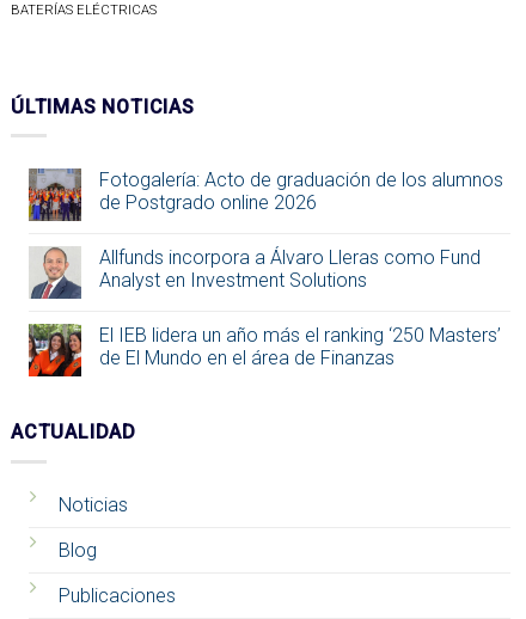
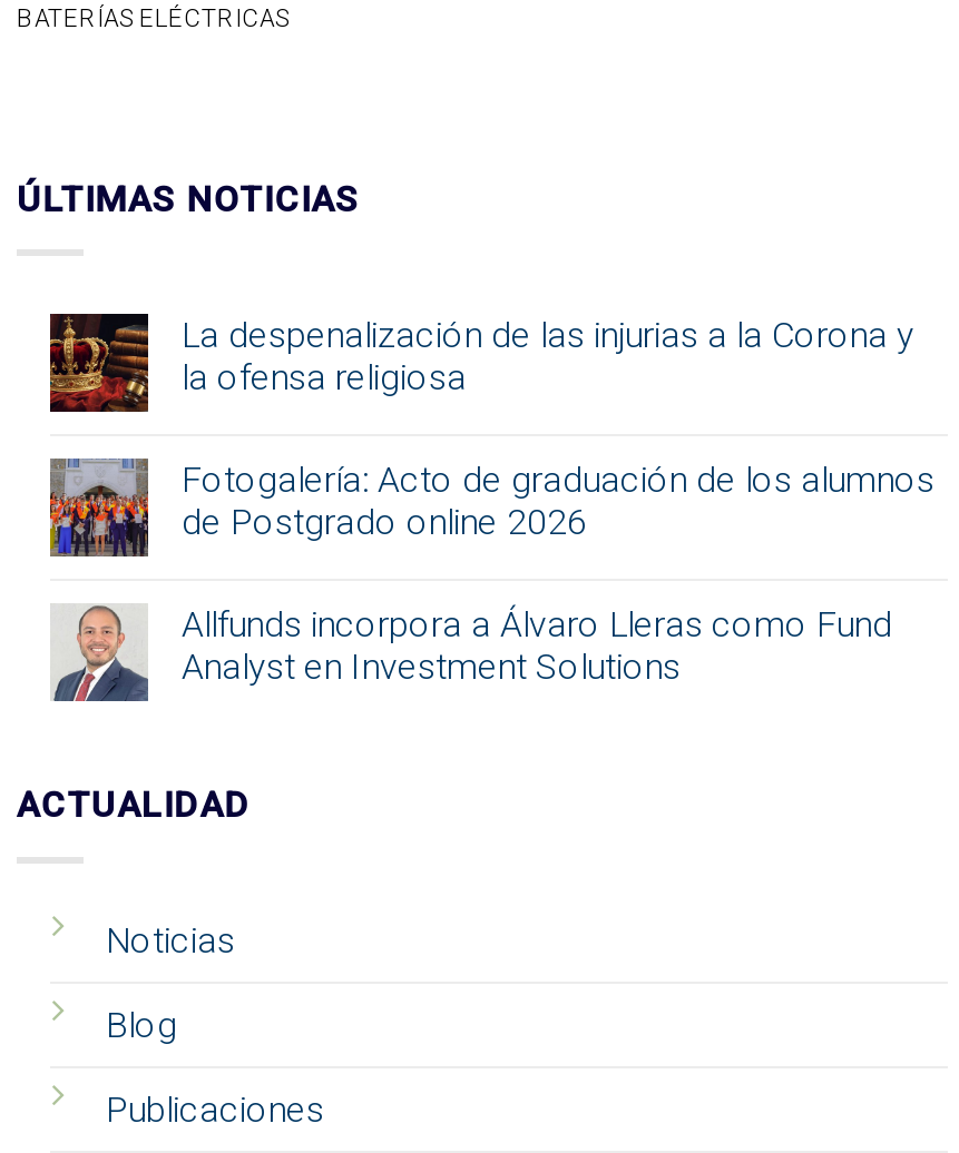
+ [image]
+ La despenalización de las injurias a la Corona y
+ la ofensa religiosa

moved down: [image] | Fotogalería: Acto de graduación de los alumnos | de Postgrado online 2026 | Allfunds incorpora a Álvaro Lleras como Fund | Analyst en Investment Solutions

- [image]
- El IEB lidera un año más el ranking ‘250 Masters’
- de El Mundo en el área de Finanzas
